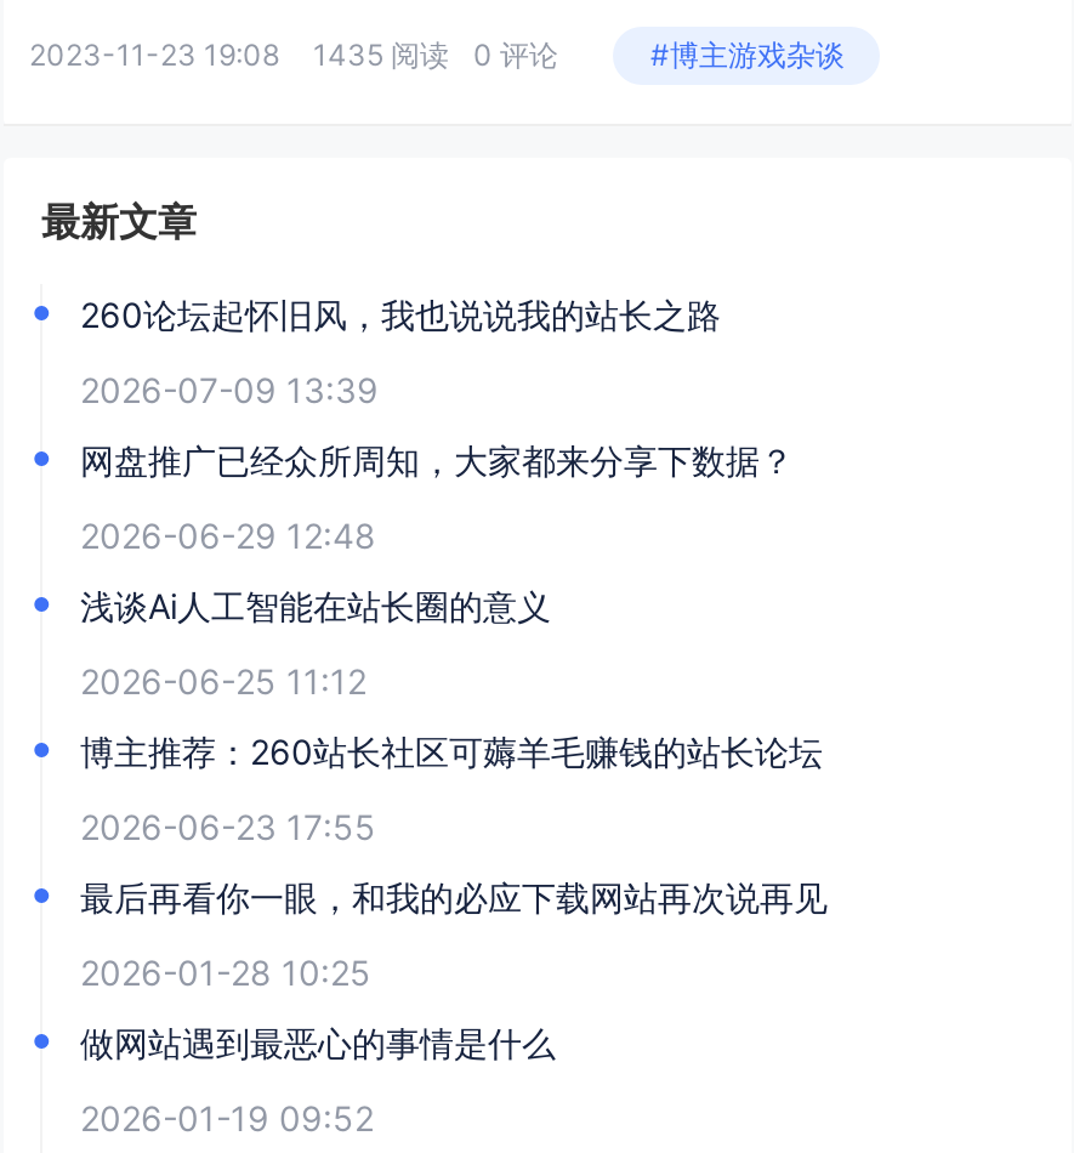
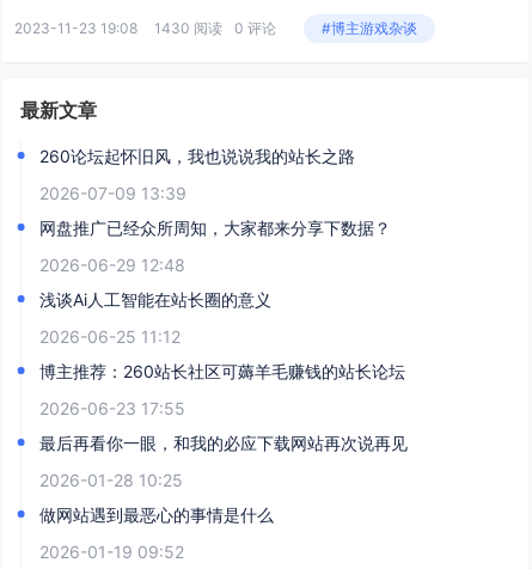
- 2023-11-23 19:08 1435 阅读 0 评论
+ 2023-11-23 19:08 1430 阅读 0 评论
